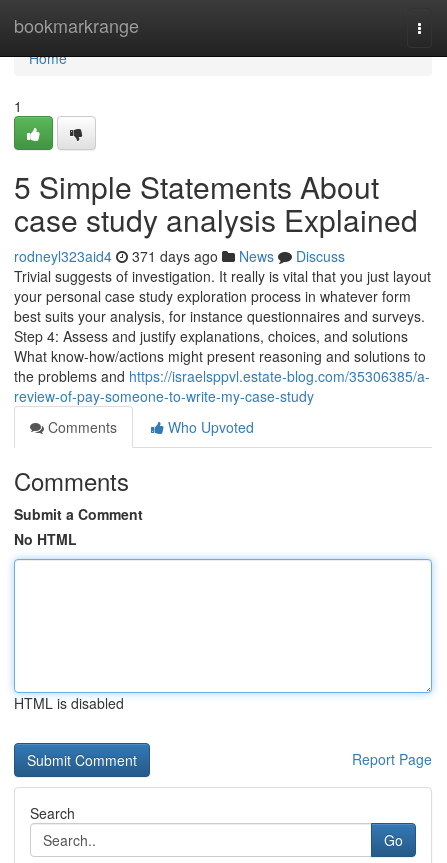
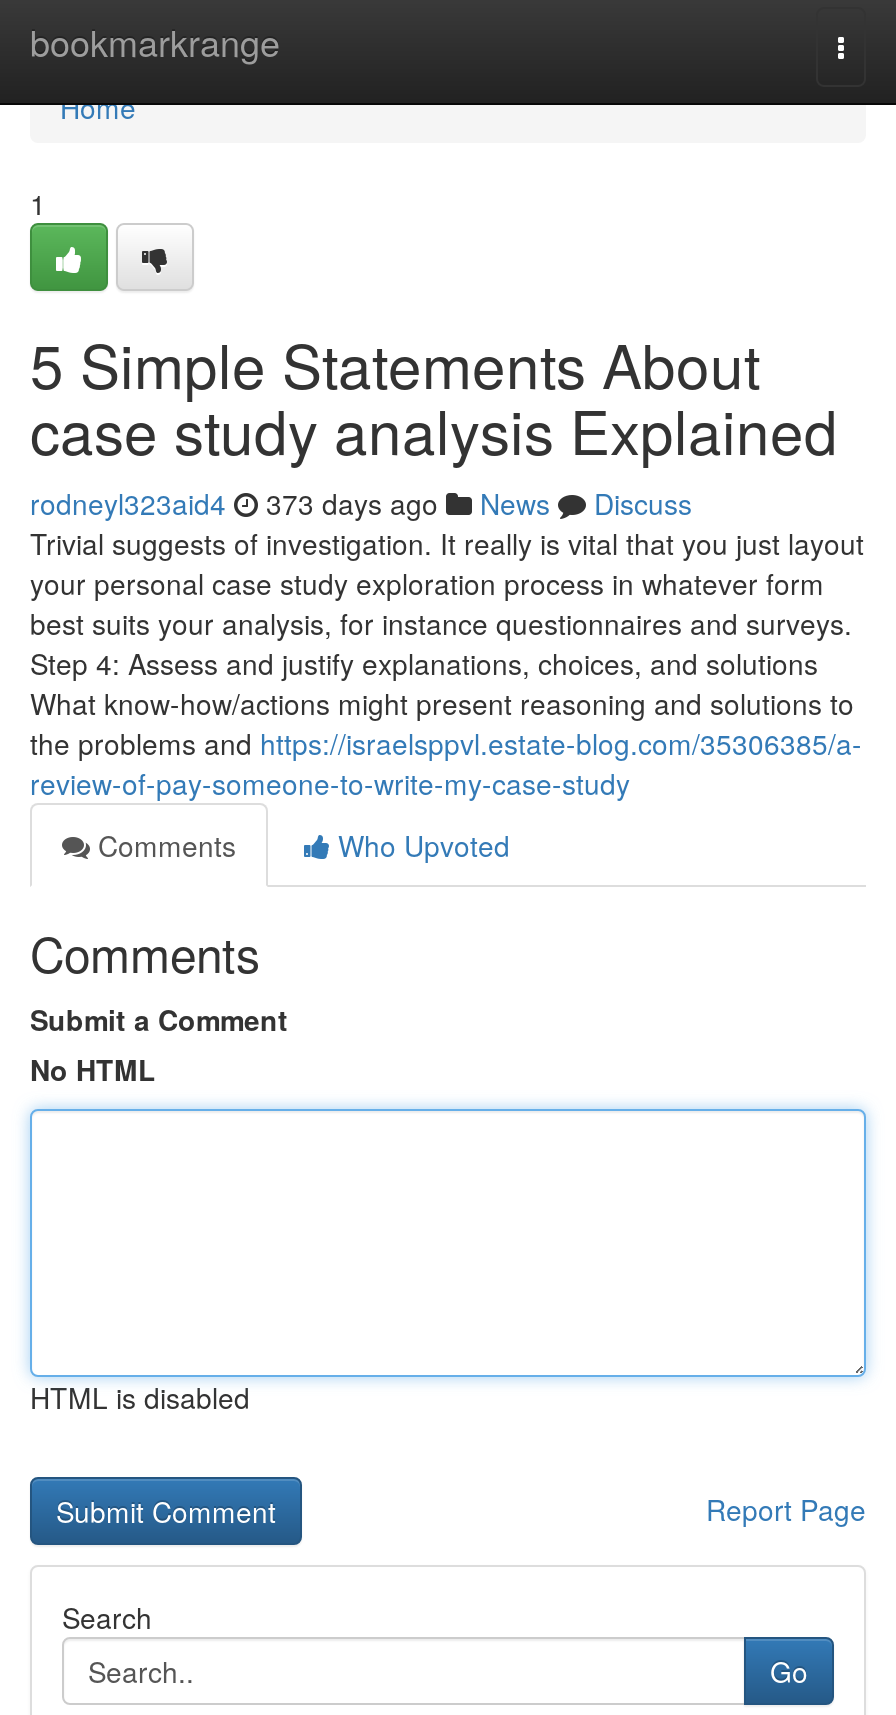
- rodneyl323aid4 371 days ago News Discuss
+ rodneyl323aid4 373 days ago News Discuss
